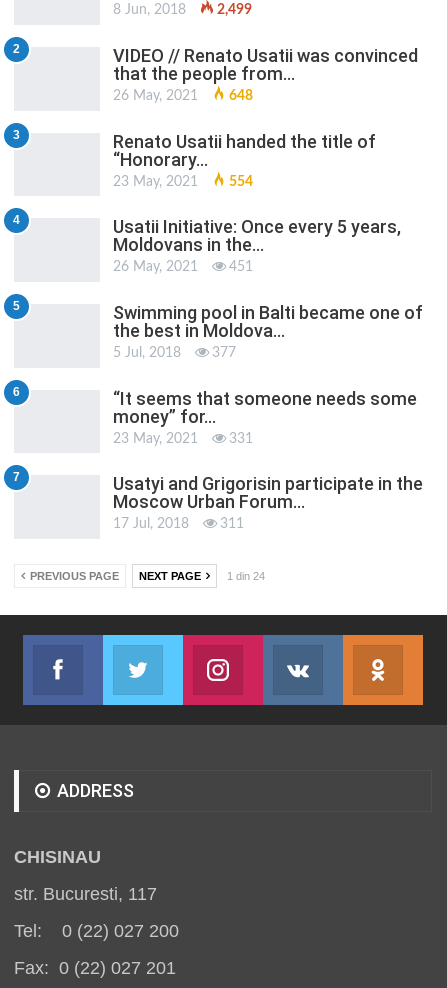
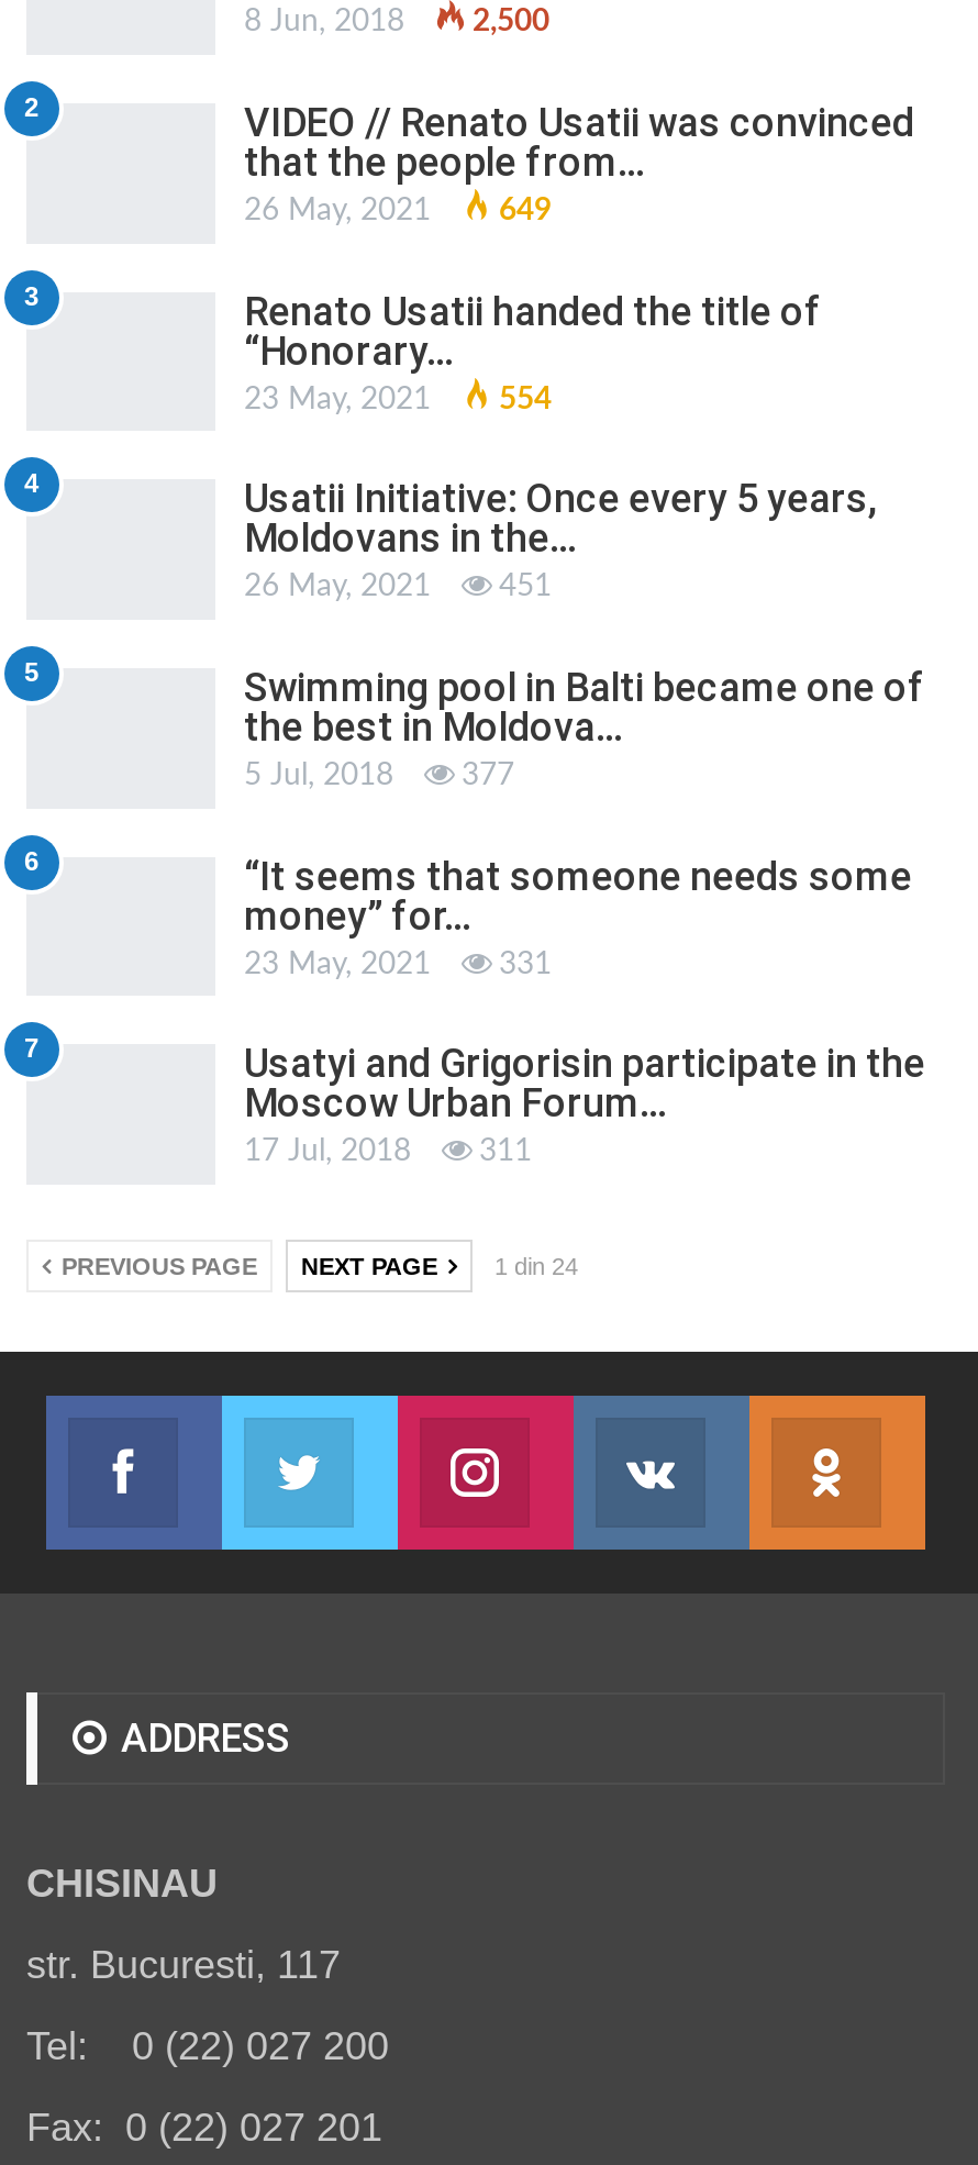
- 2,499
+ 2,500

- 648
+ 649
